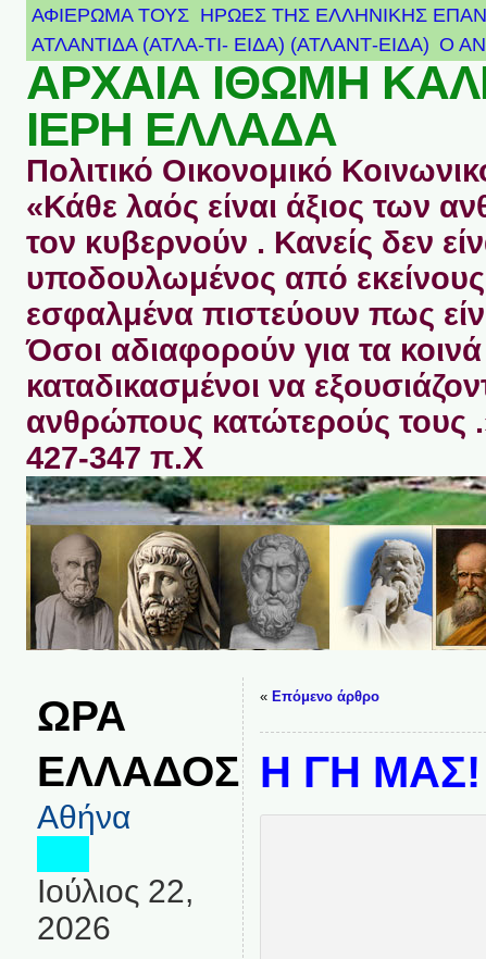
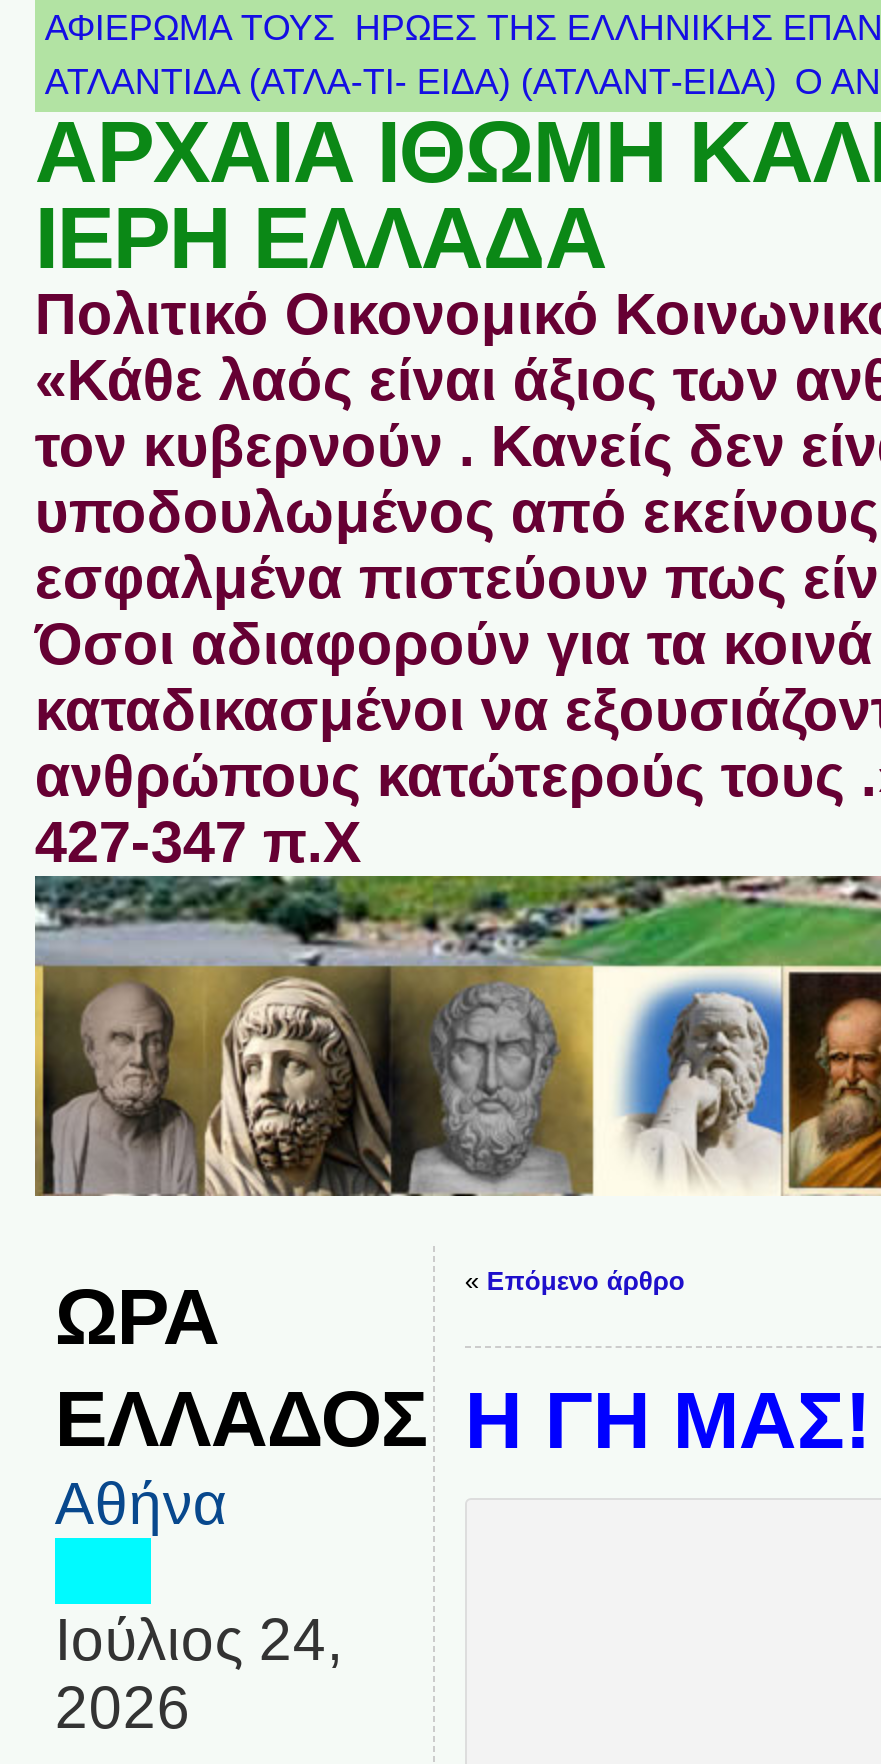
- Ιούλιος 22,
+ Ιούλιος 24,
